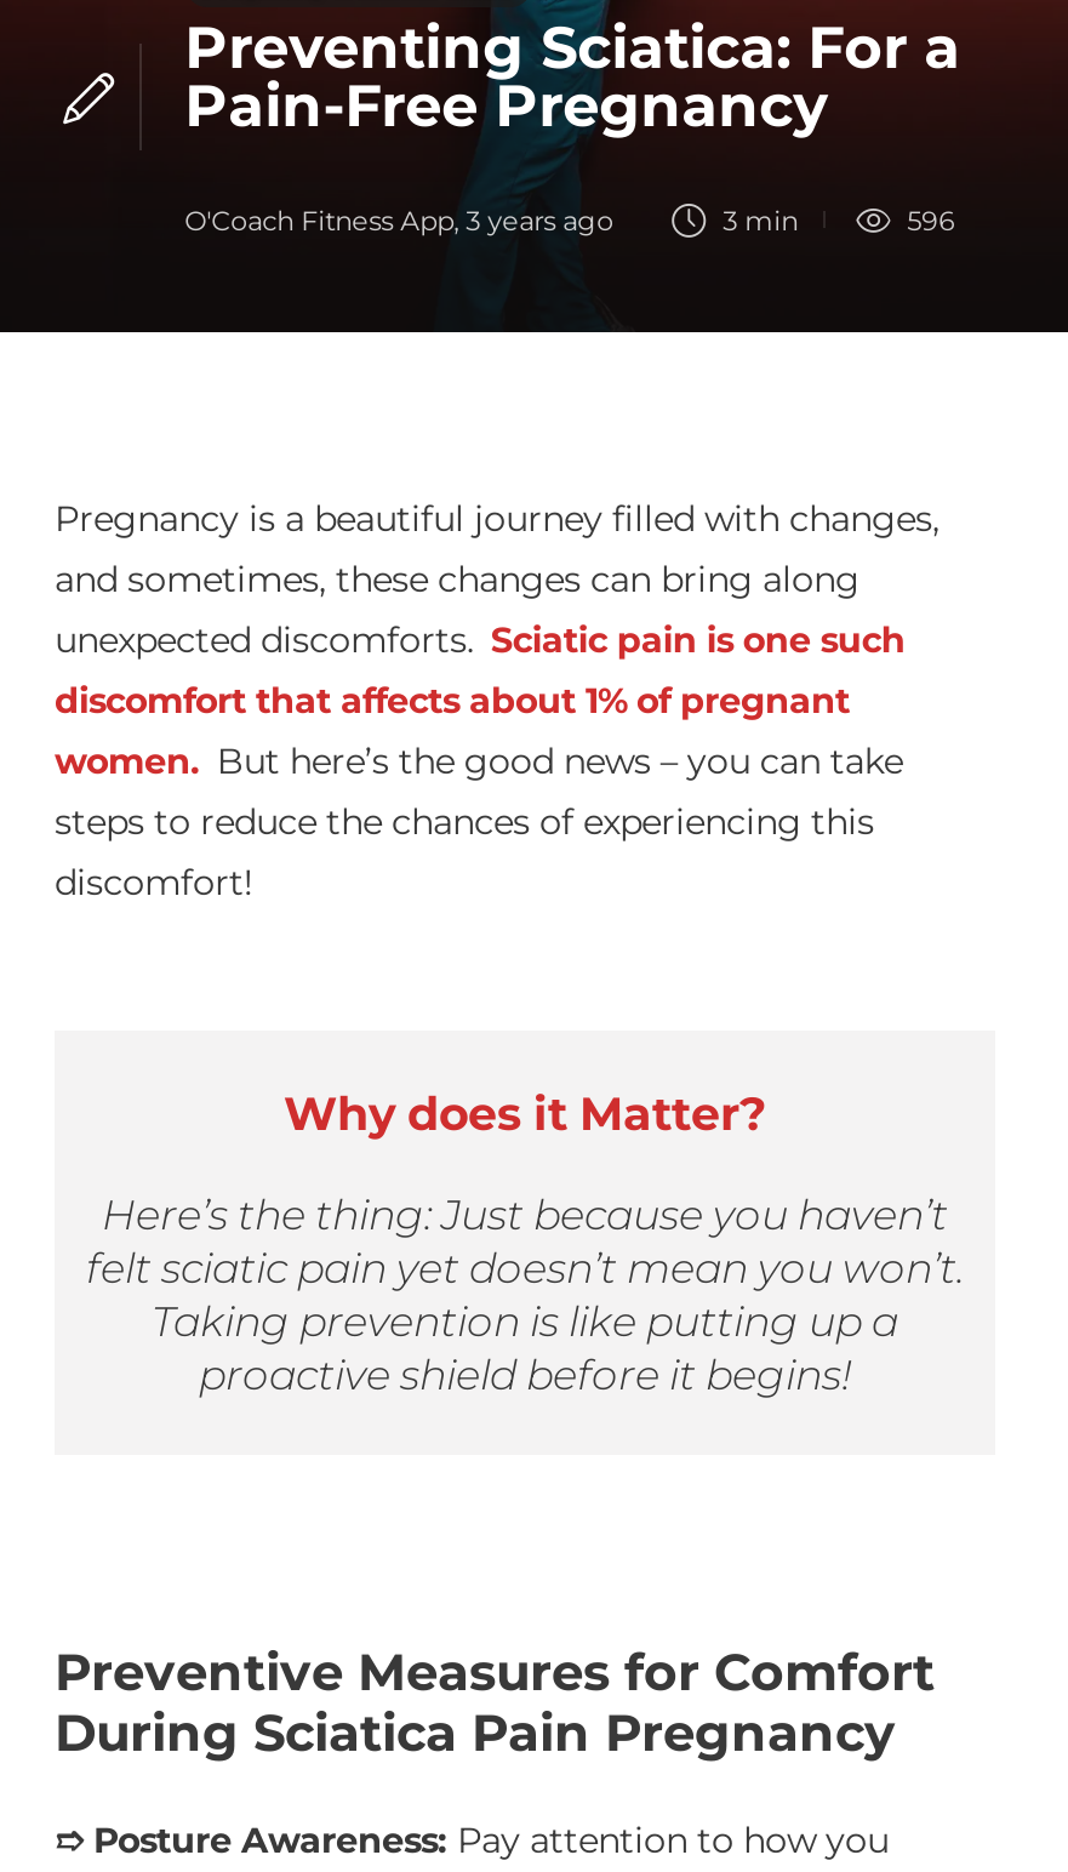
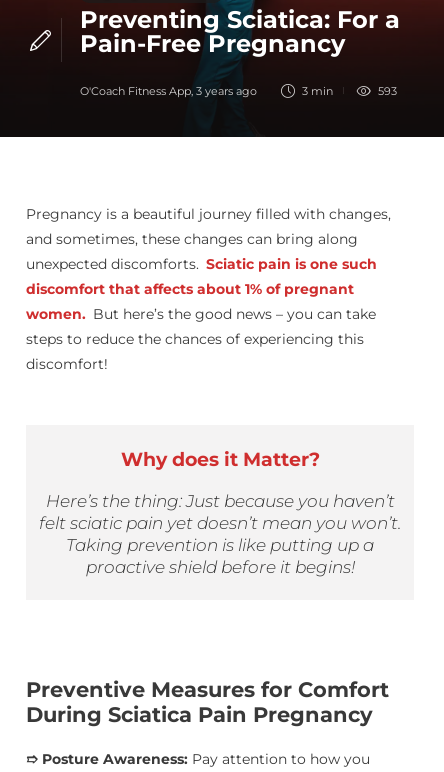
- 596
+ 593
